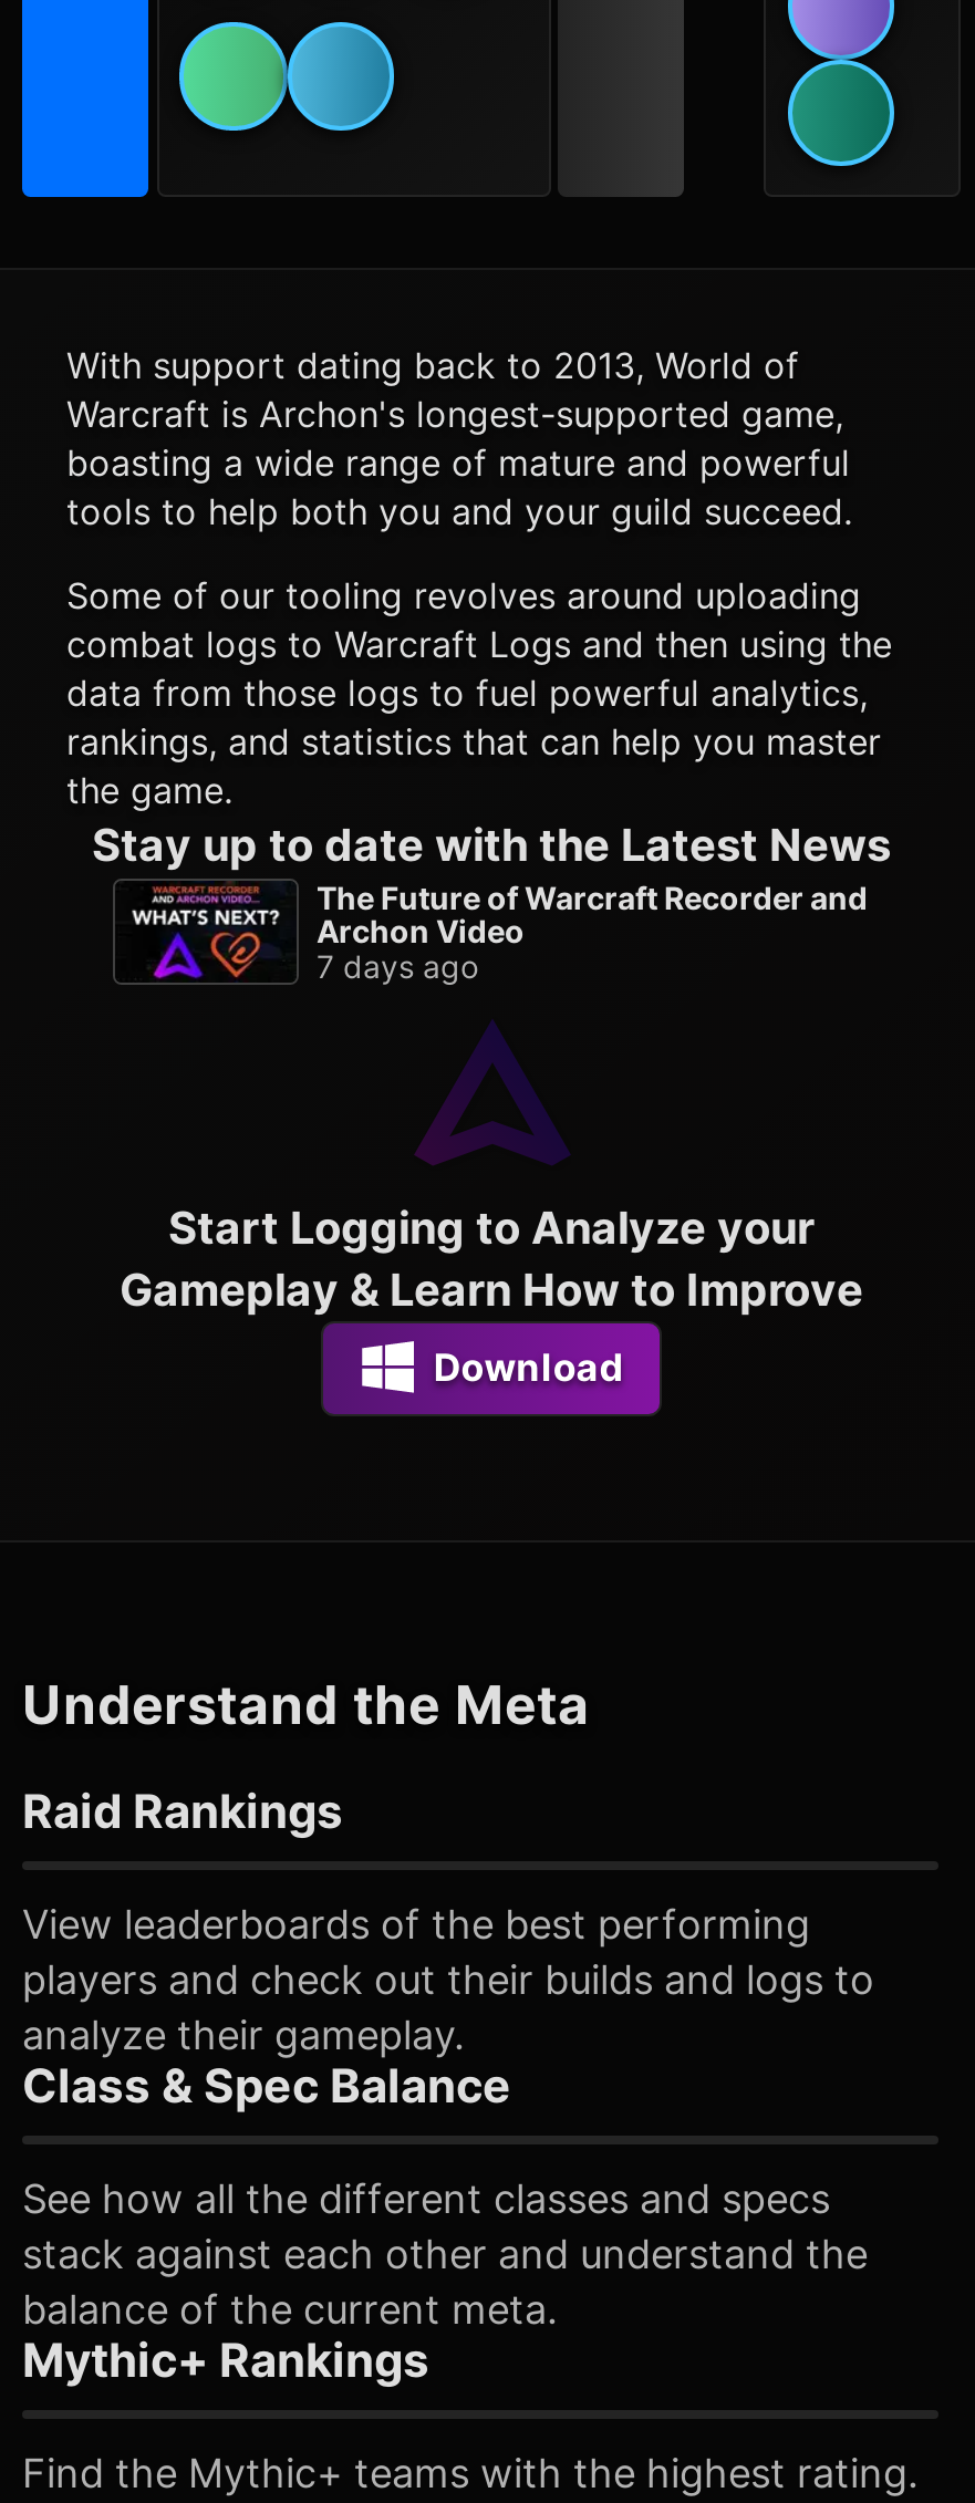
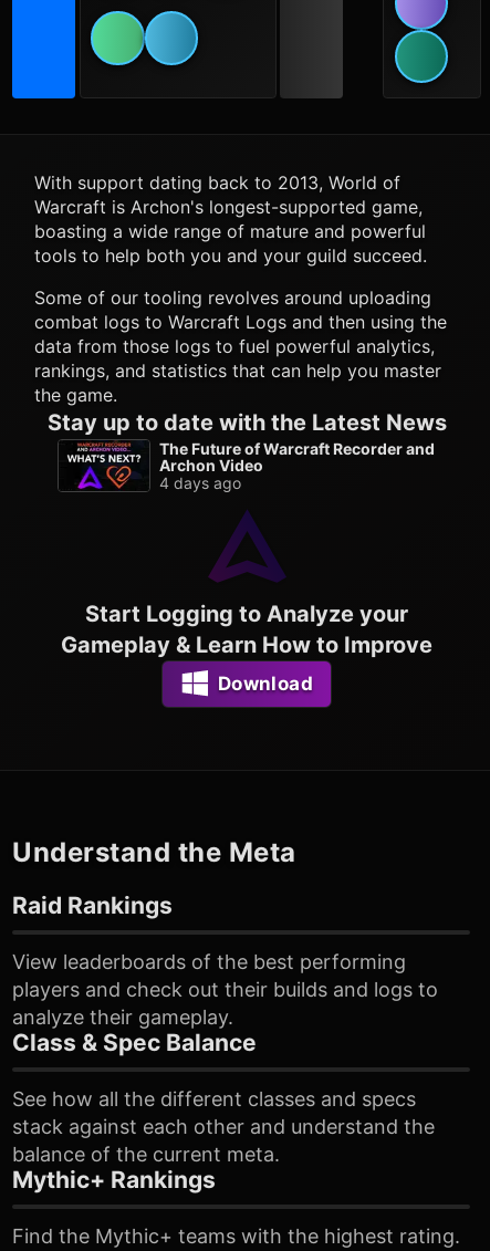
- 7 days ago
+ 4 days ago
